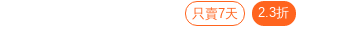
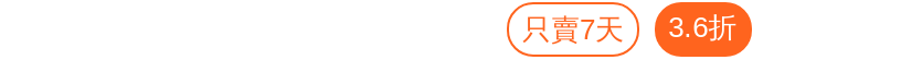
- 只賣7天 2.3折
+ 只賣7天 3.6折
